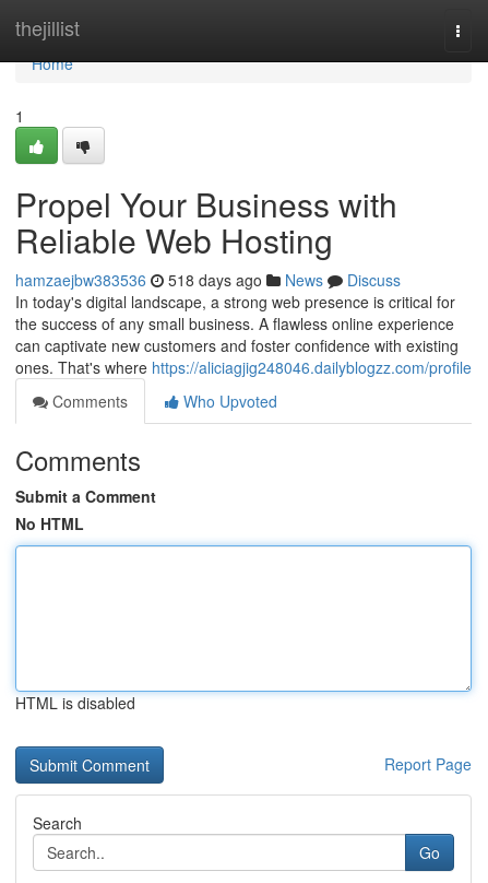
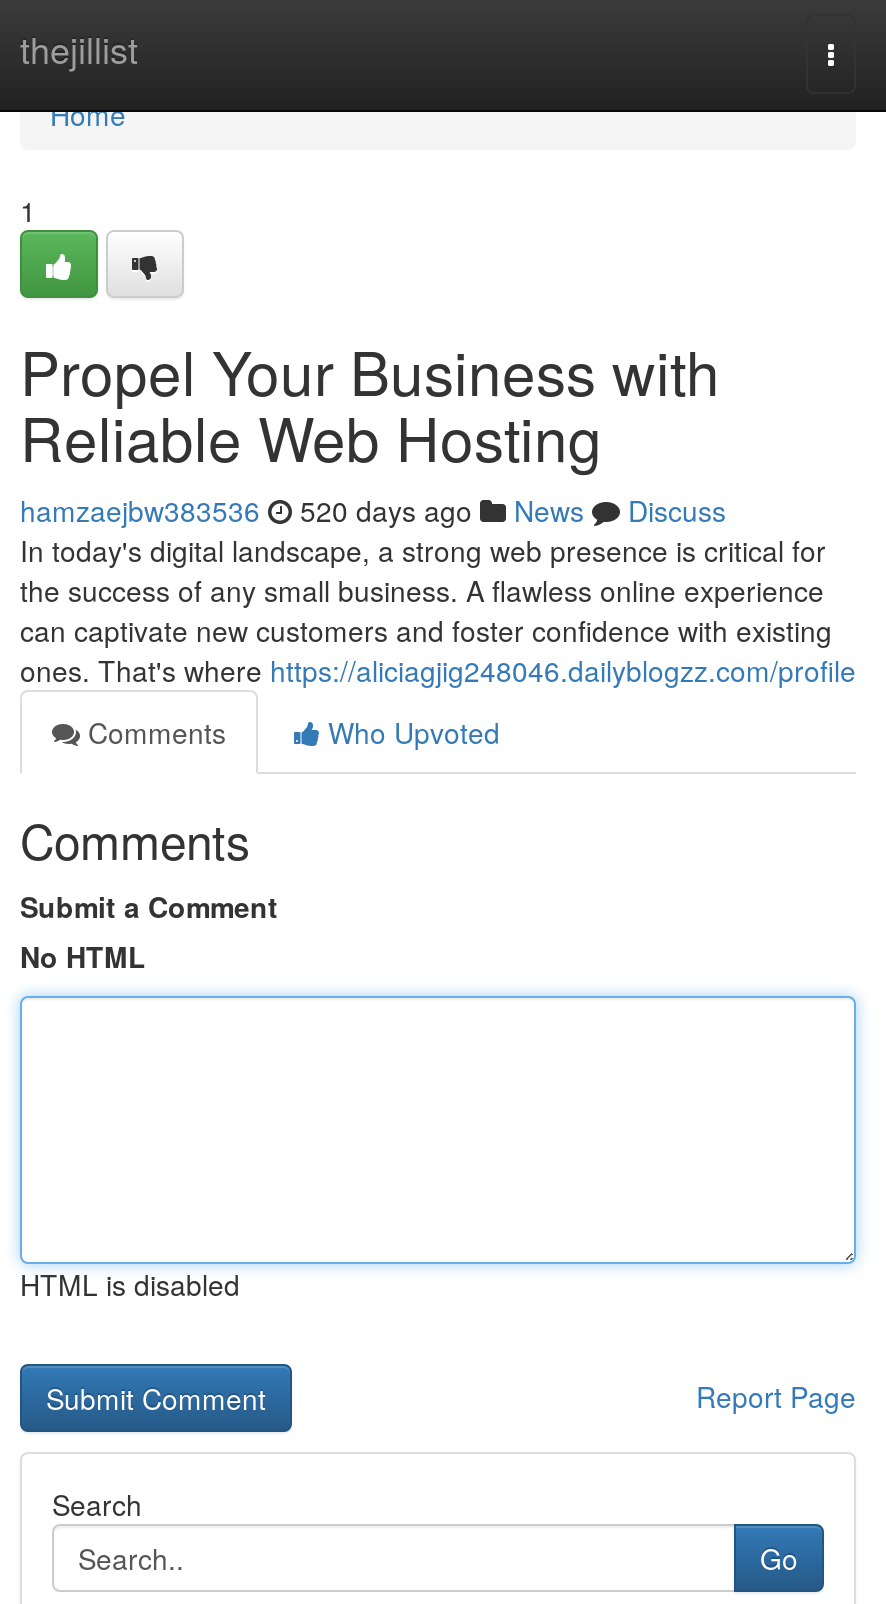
- hamzaejbw383536 518 days ago News Discuss
+ hamzaejbw383536 520 days ago News Discuss
